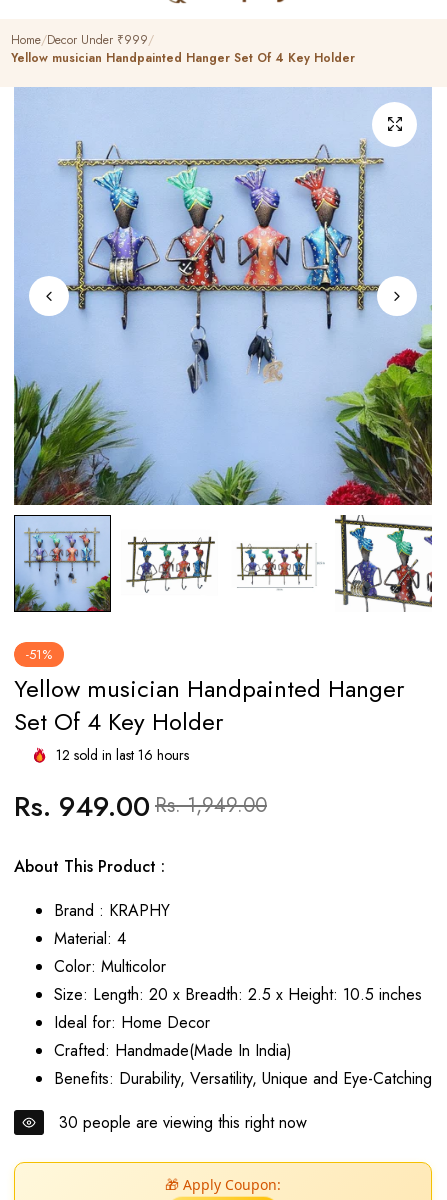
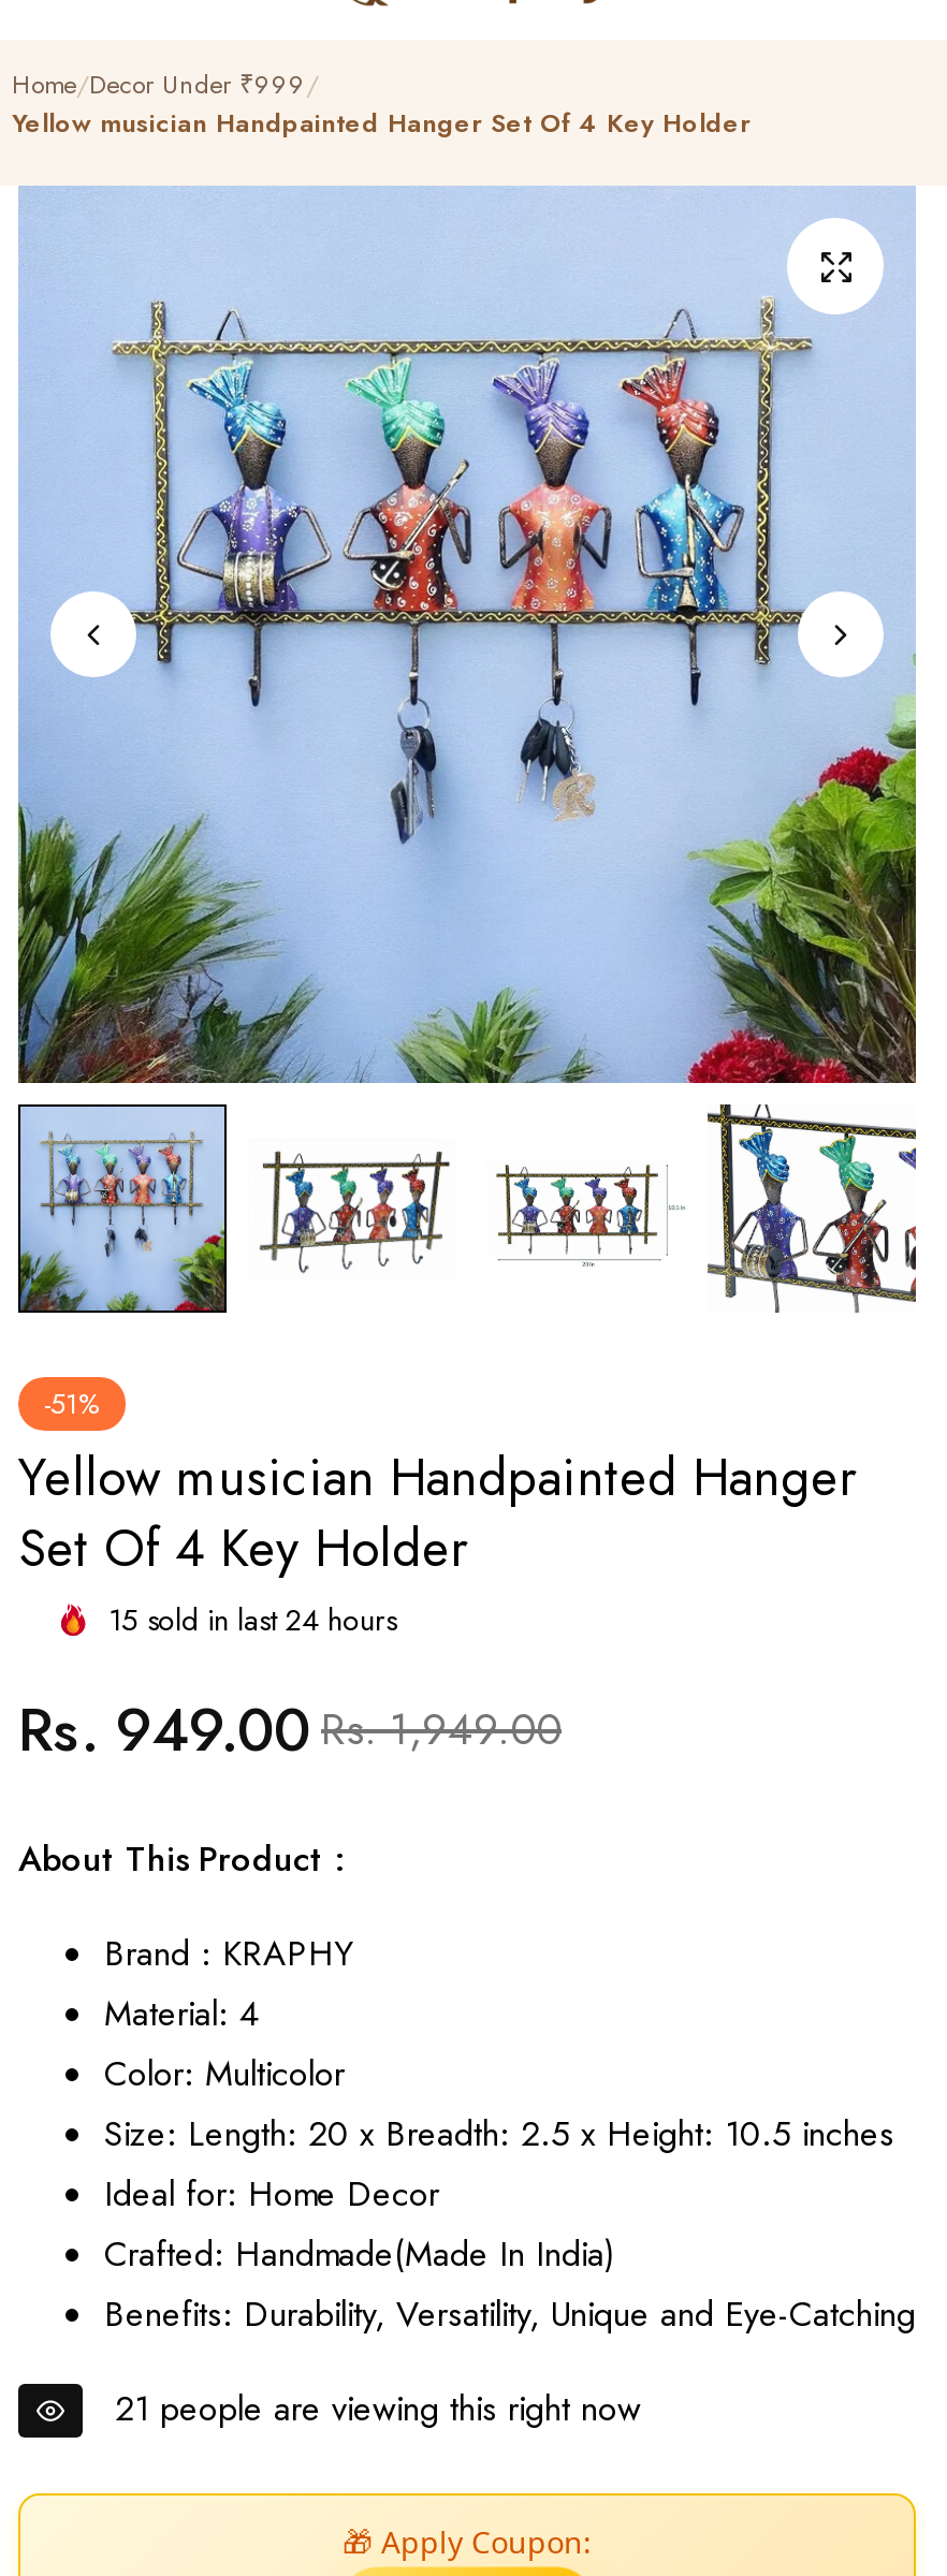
- 12 sold in last 16 hours
+ 15 sold in last 24 hours

- 30 people are viewing this right now
+ 21 people are viewing this right now
